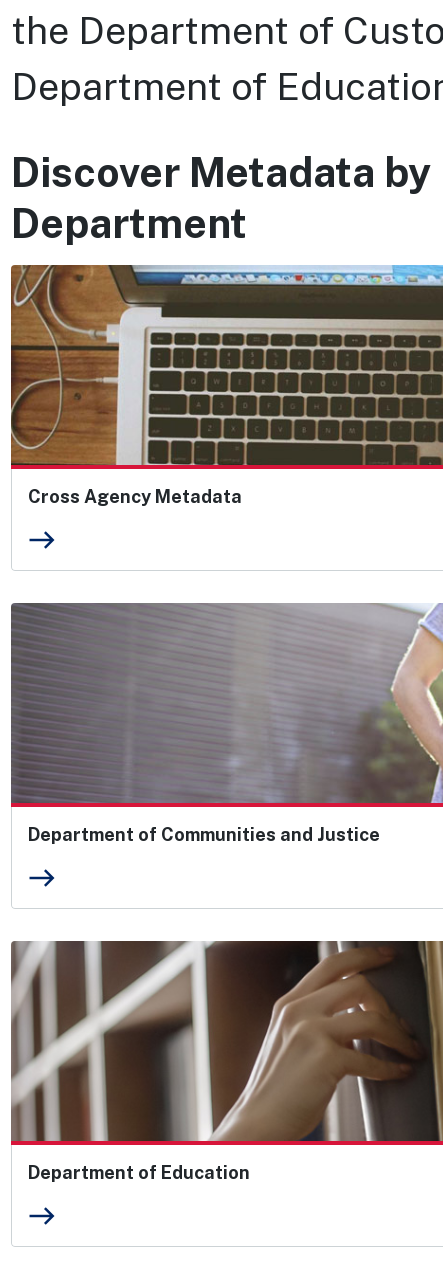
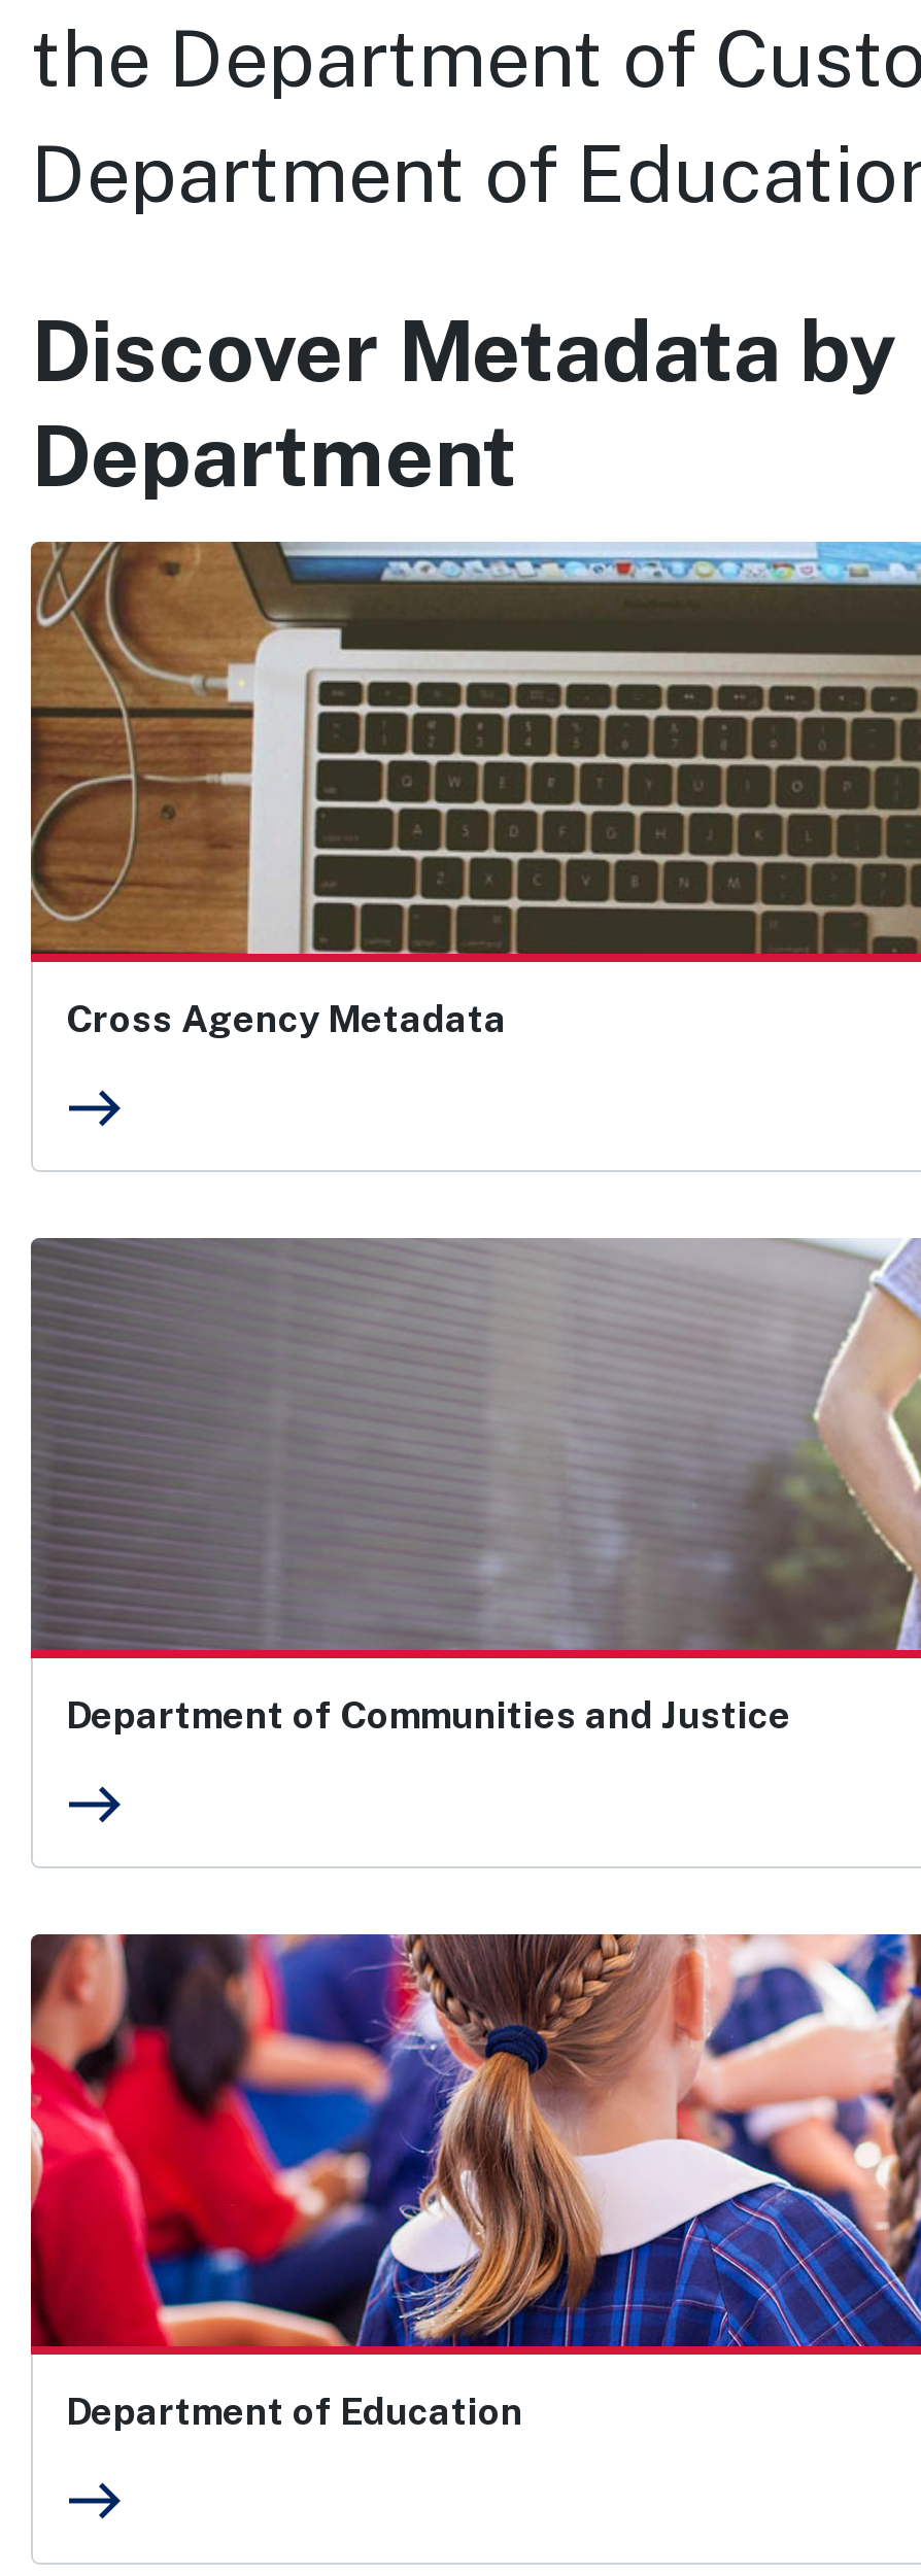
- [image]
+ [image]
